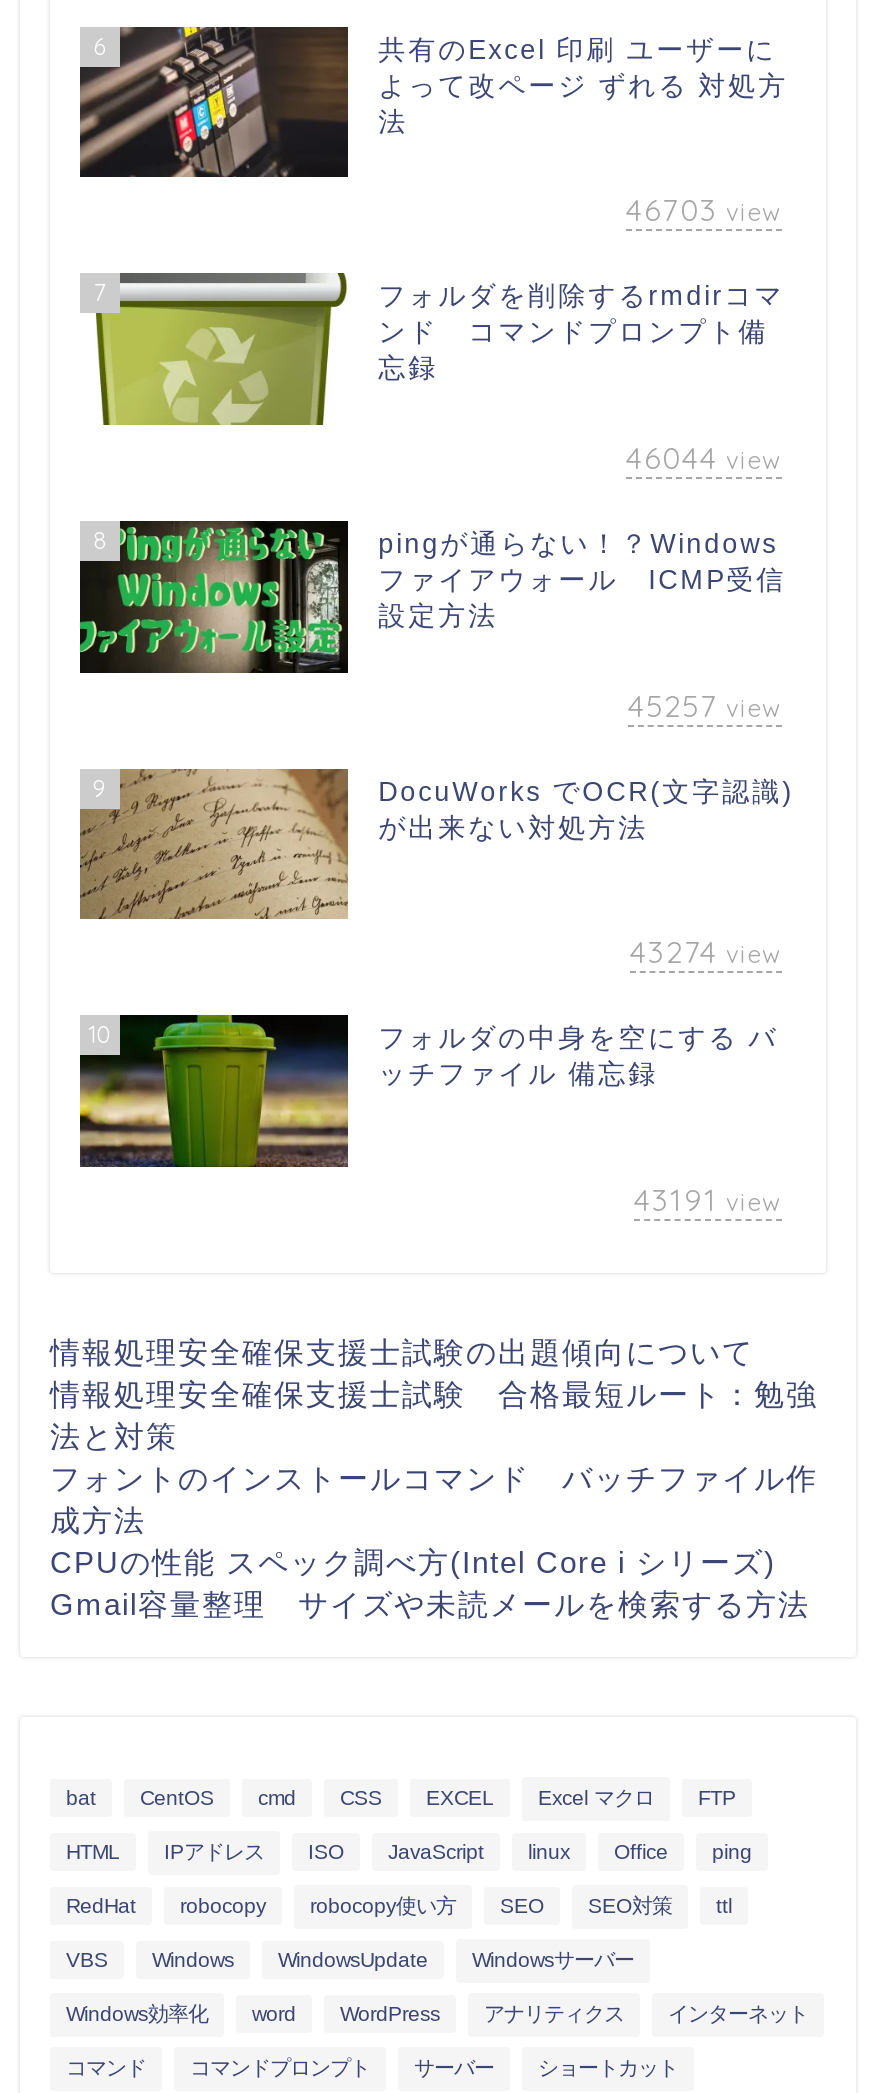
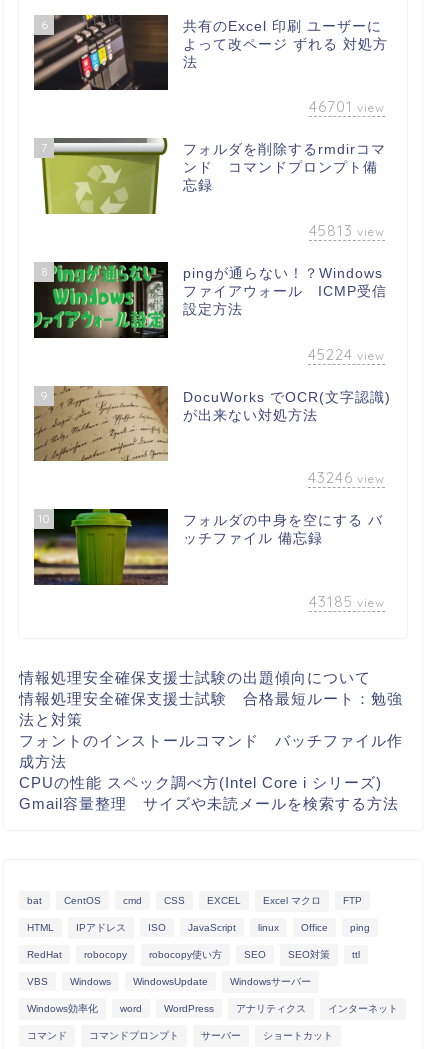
- 46703 view
+ 46701 view

- 46044 view
+ 45813 view

- 45257 view
+ 45224 view

- 43274 view
+ 43246 view

- 43191 view
+ 43185 view
